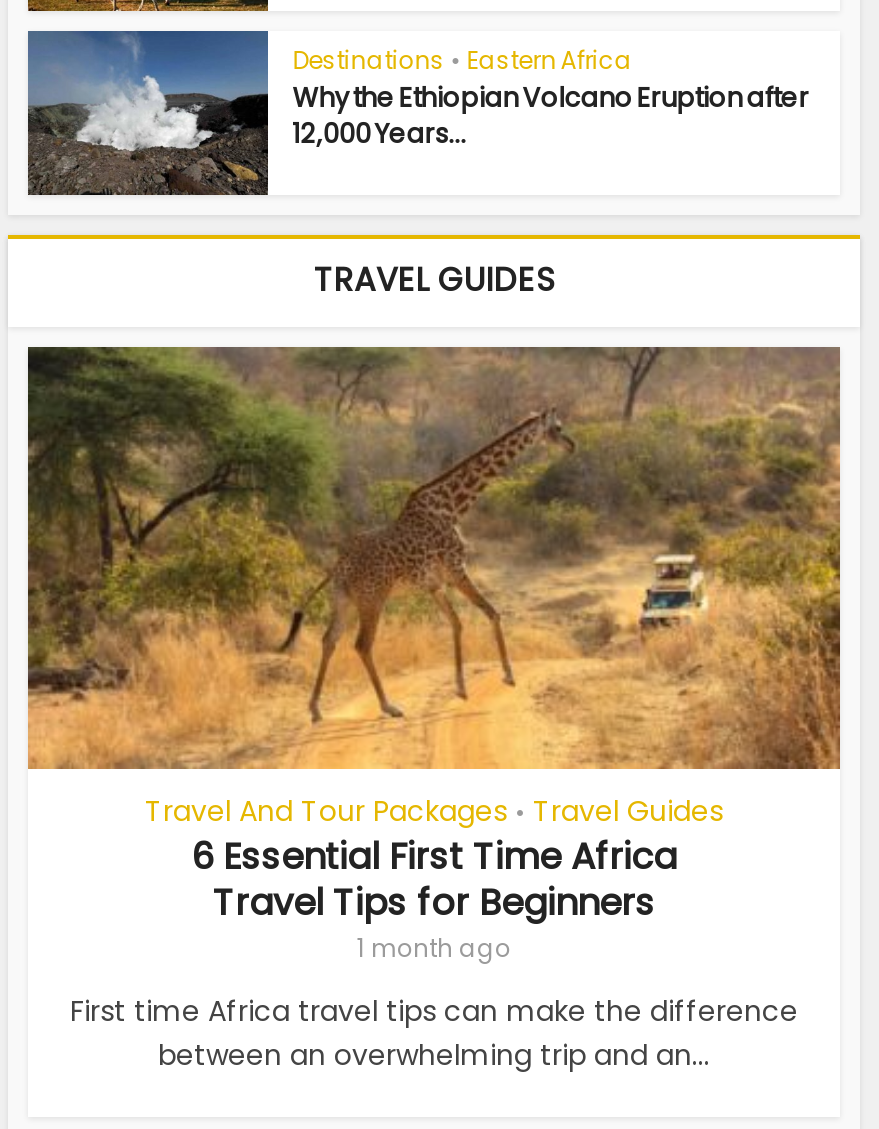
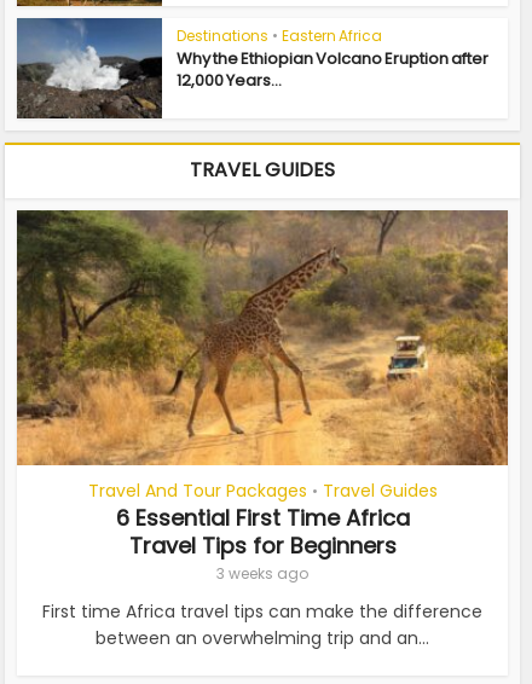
- 1 month ago
+ 3 weeks ago
